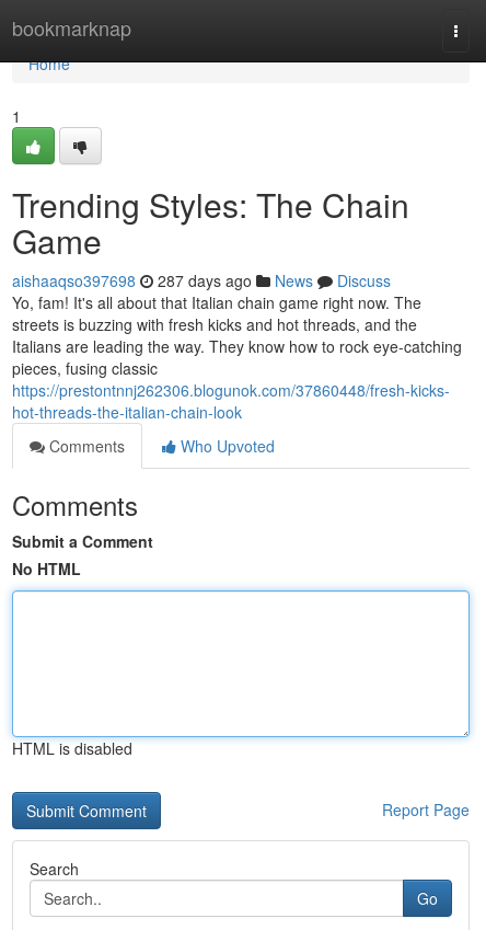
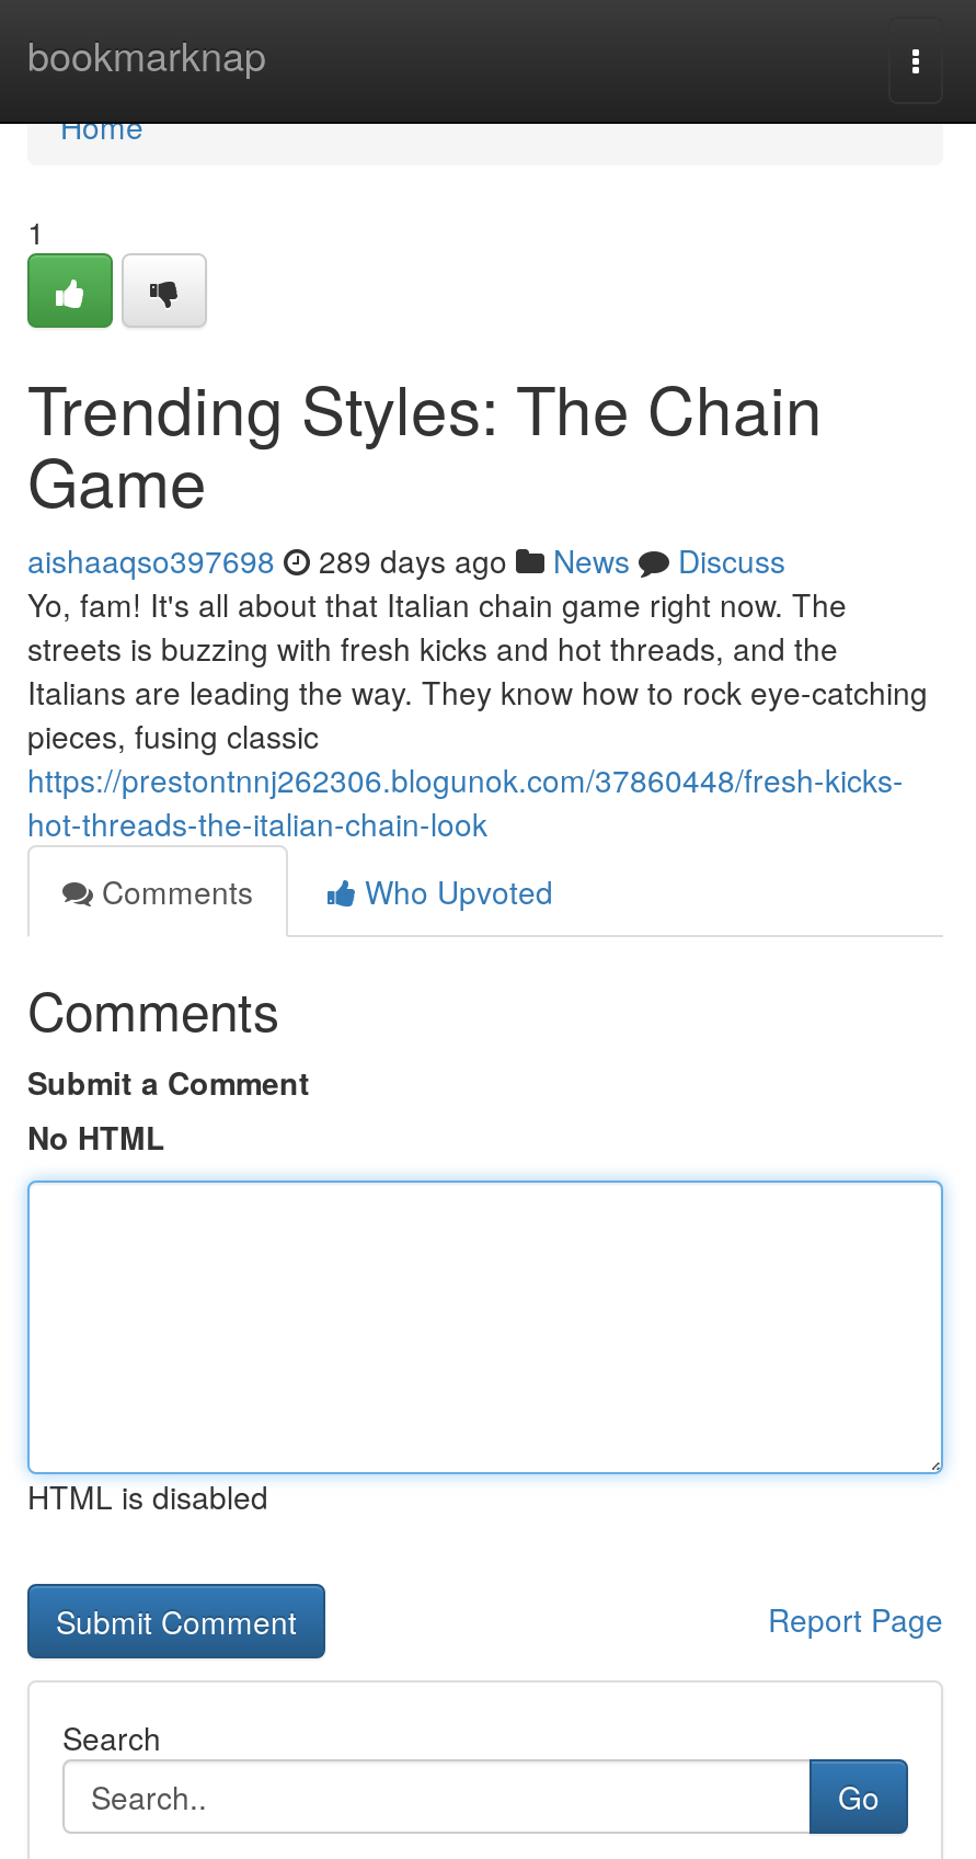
- aishaaqso397698 287 days ago News Discuss
+ aishaaqso397698 289 days ago News Discuss
